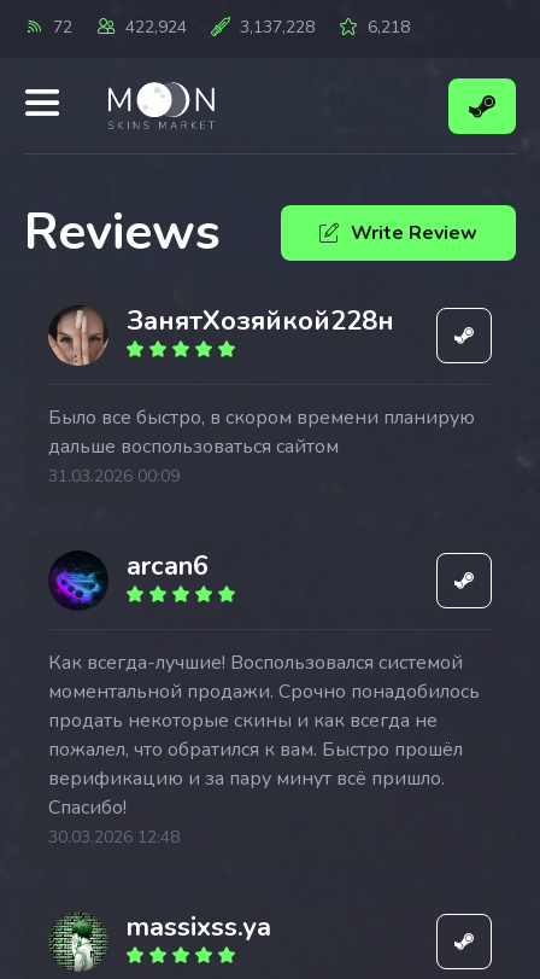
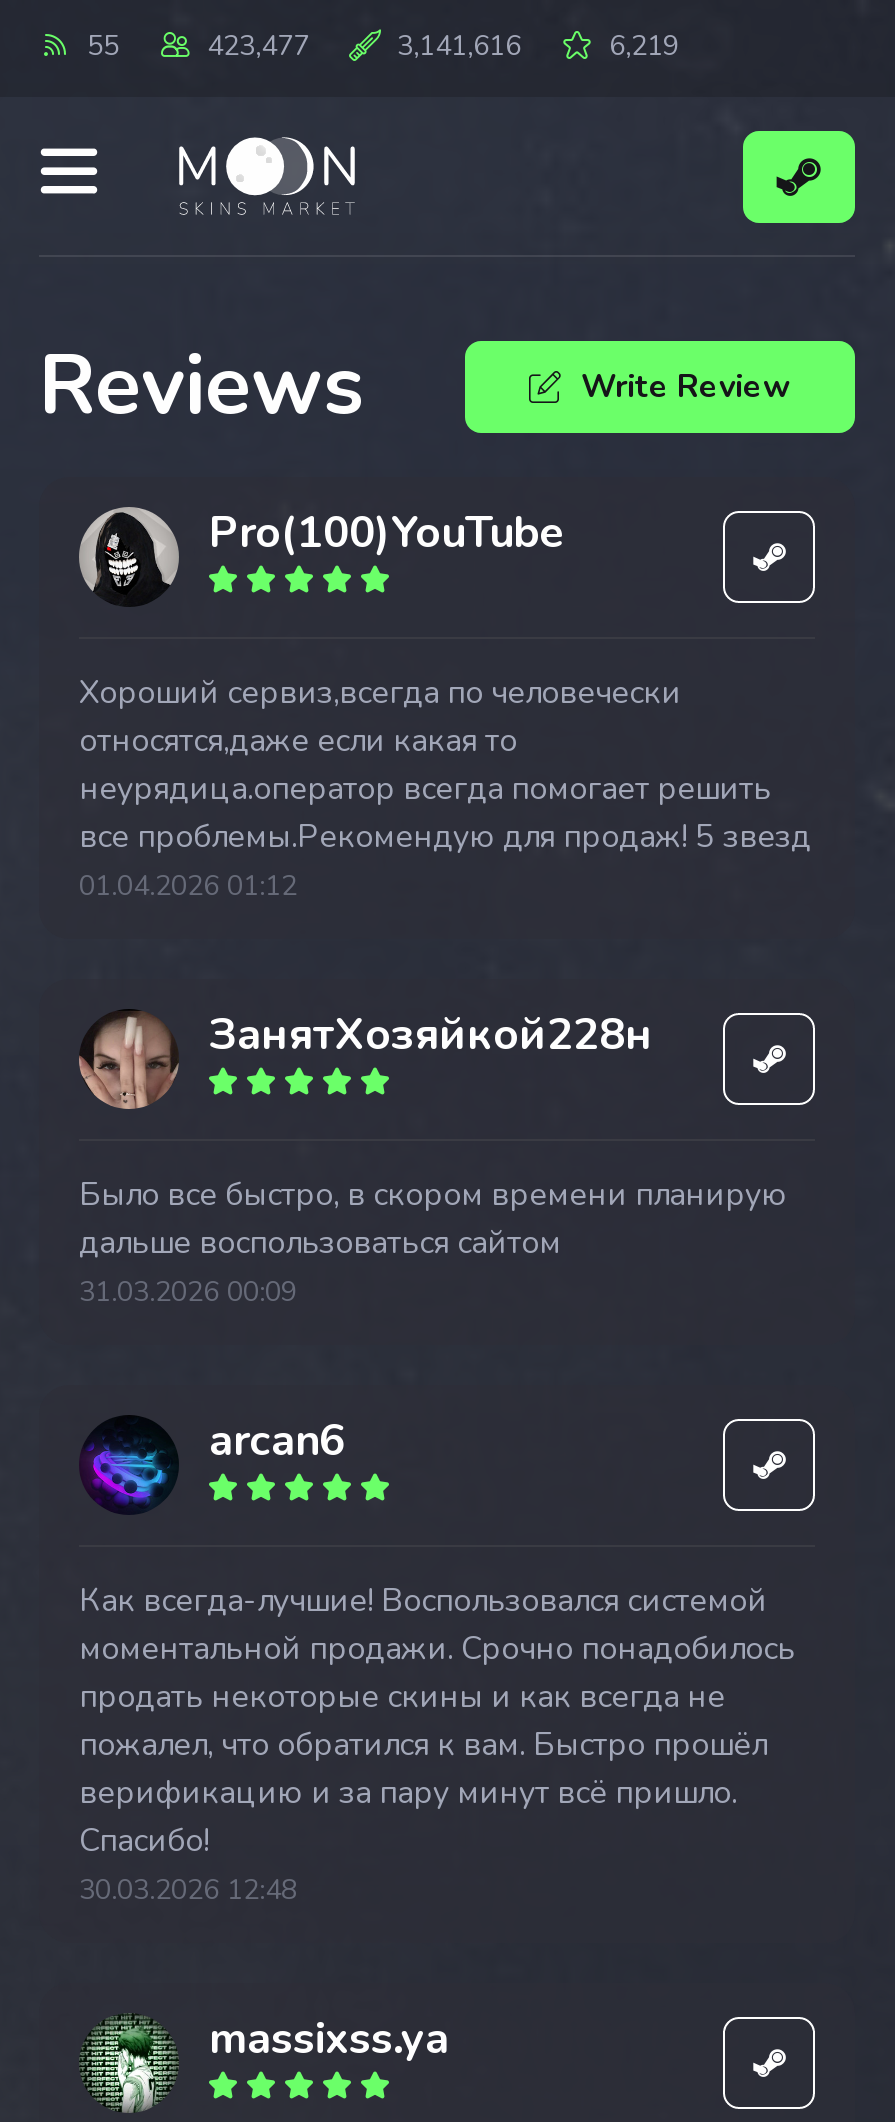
- 72
+ 55

- 422,924
+ 423,477

- 3,137,228
+ 3,141,616

- 6,218
+ 6,219

+ [image]
+ Pro(100)YouTube
+ Хороший сервиз,всегда по человечески
+ относятся,даже если какая то
+ неурядица.оператор всегда помогает решить
+ все проблемы.Рекомендую для продаж! 5 звезд
+ 01.04.2026 01:12
